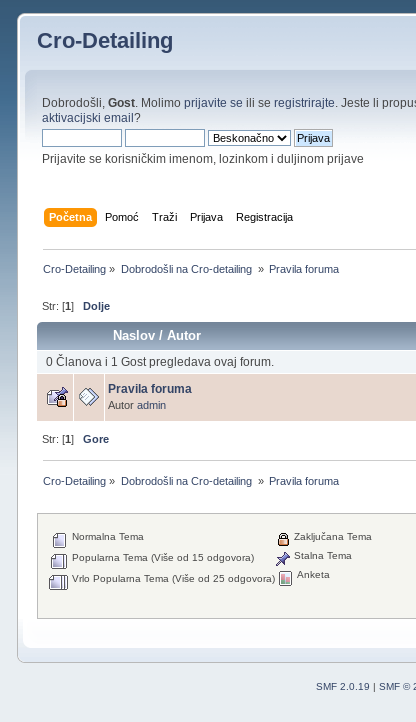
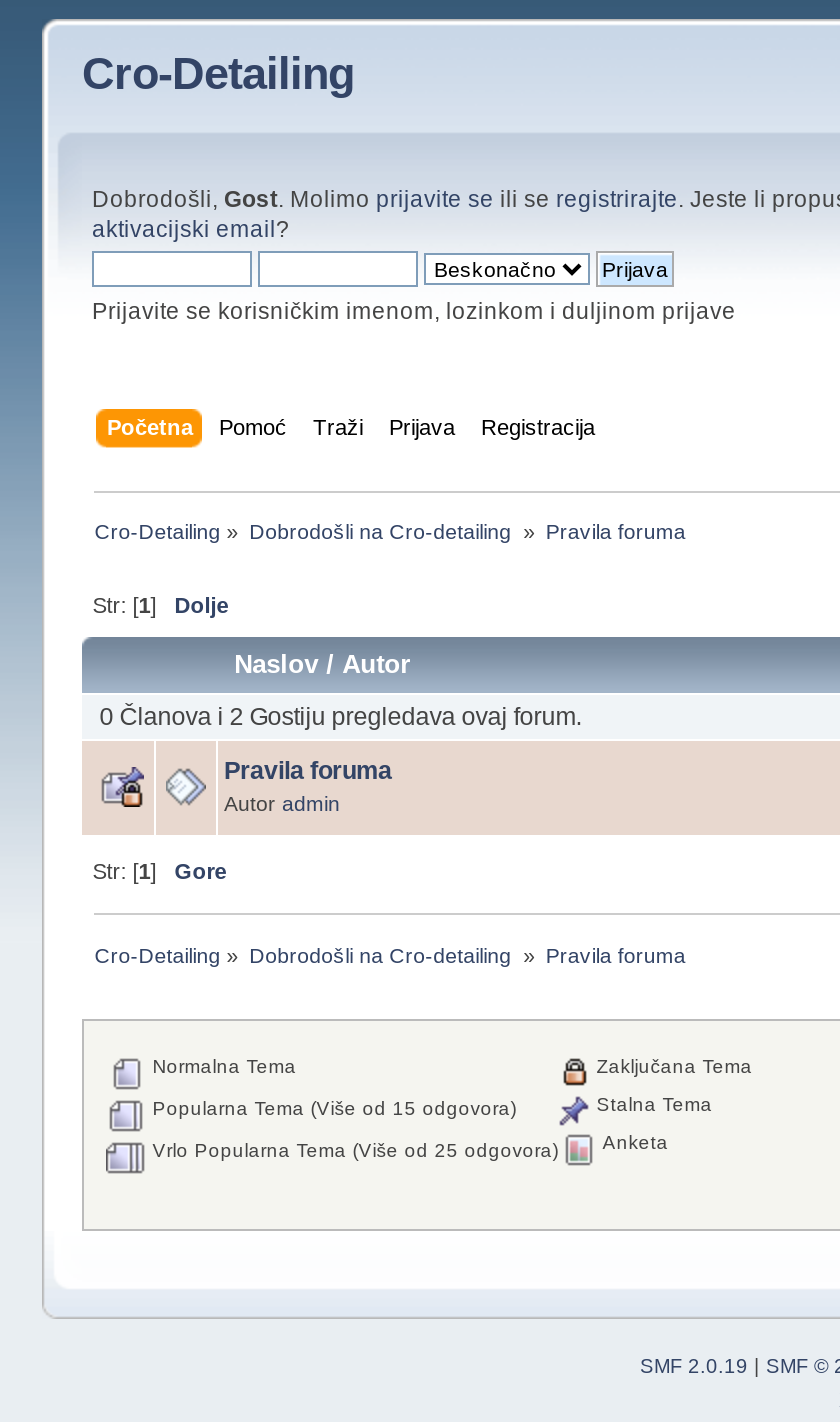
- 0 Članova i 1 Gost pregledava ovaj forum.
+ 0 Članova i 2 Gostiju pregledava ovaj forum.
